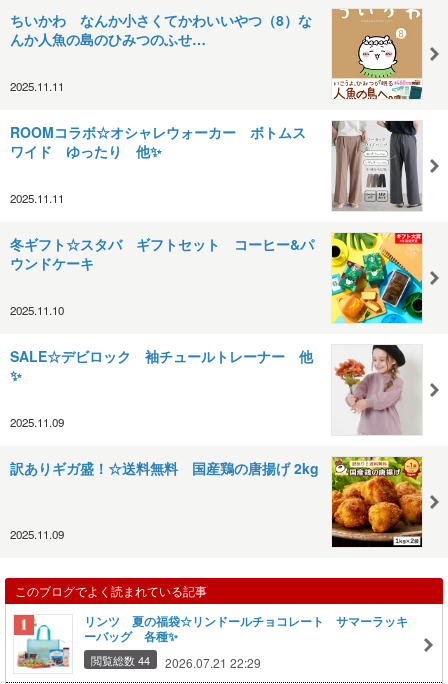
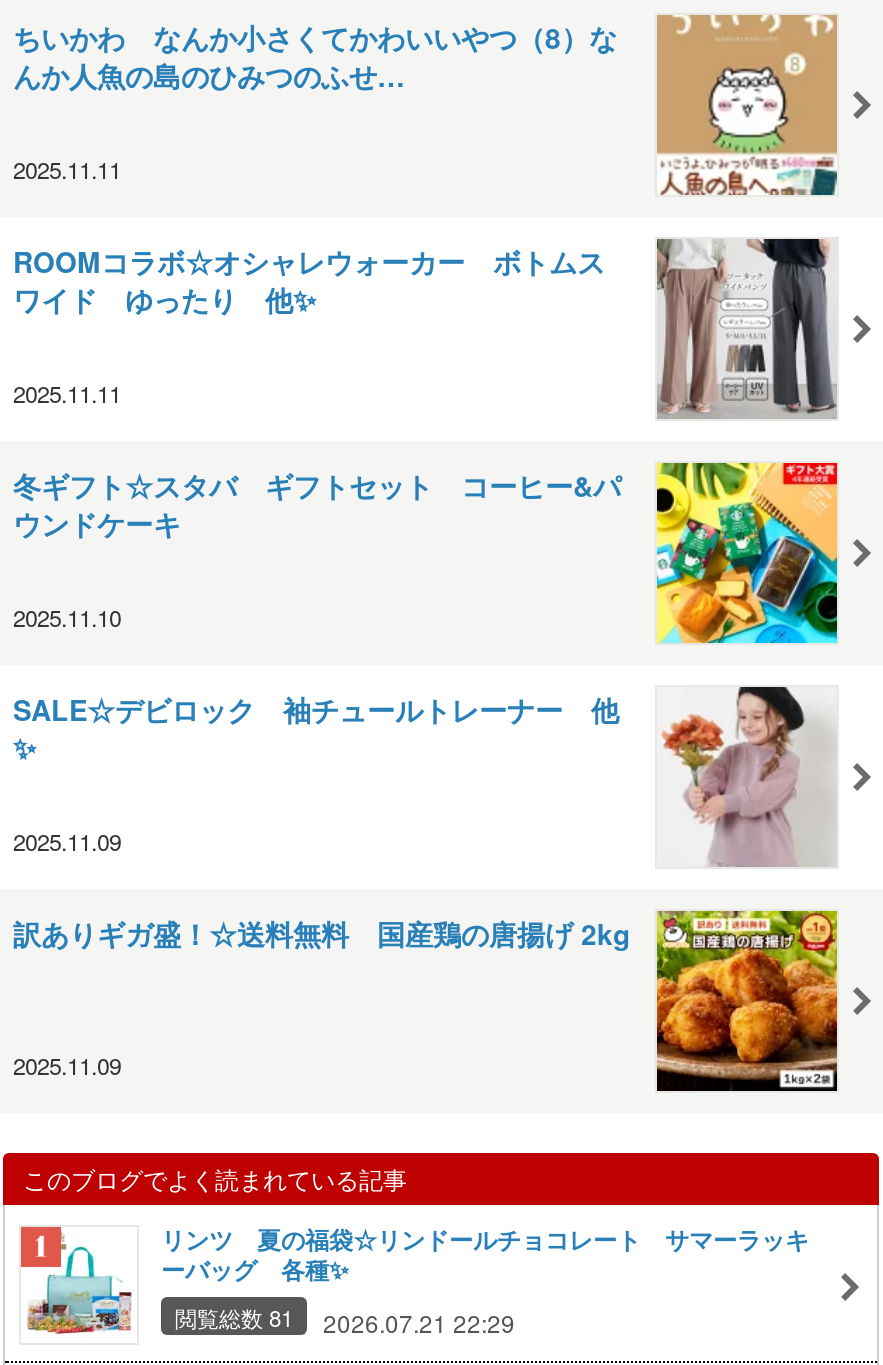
- 閲覧総数 44 2026.07.21 22:29
+ 閲覧総数 81 2026.07.21 22:29
